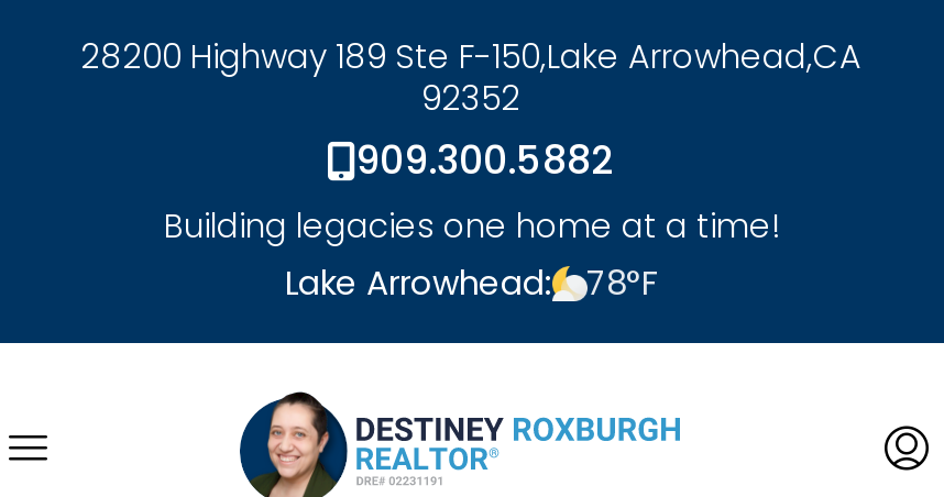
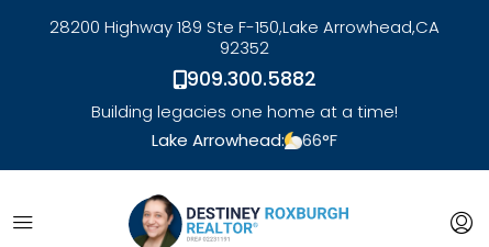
- Lake Arrowhead: 78°F
+ Lake Arrowhead: 66°F
